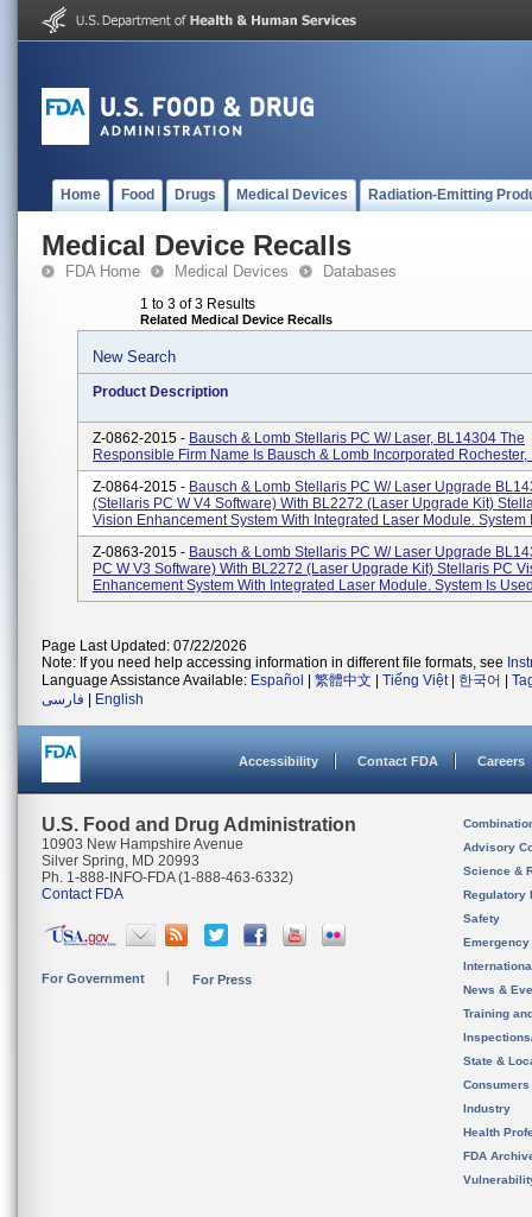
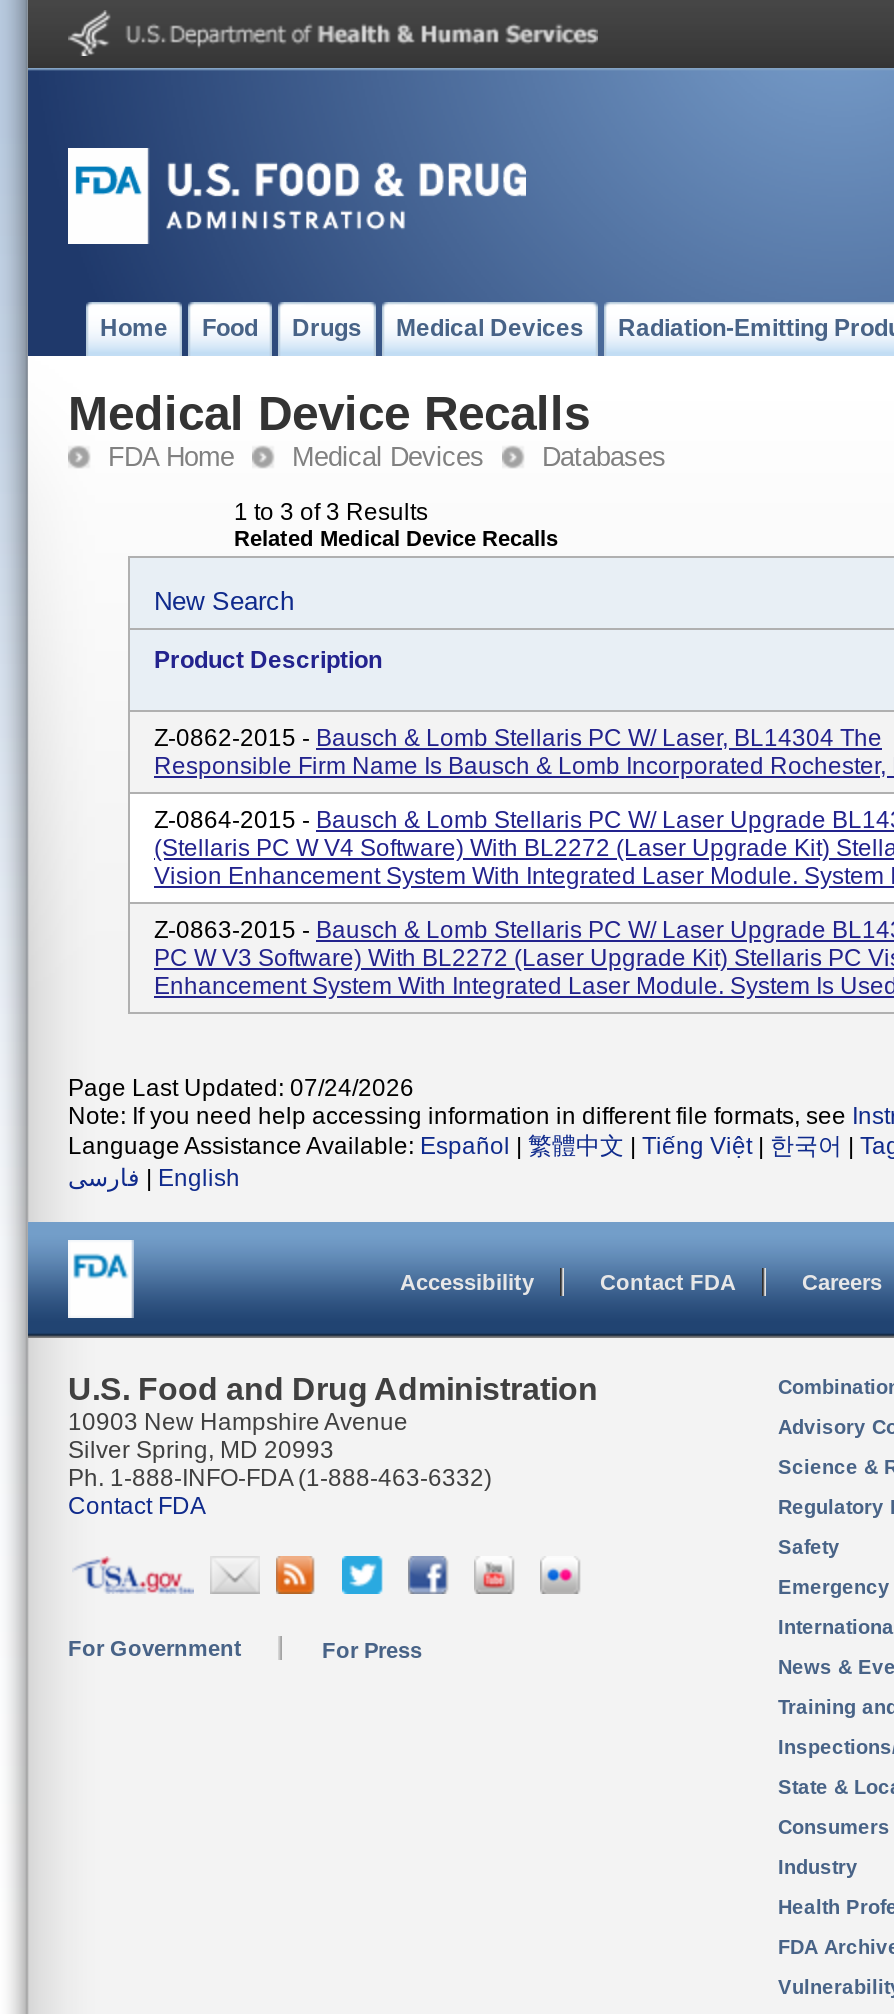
- Page Last Updated: 07/22/2026
+ Page Last Updated: 07/24/2026
